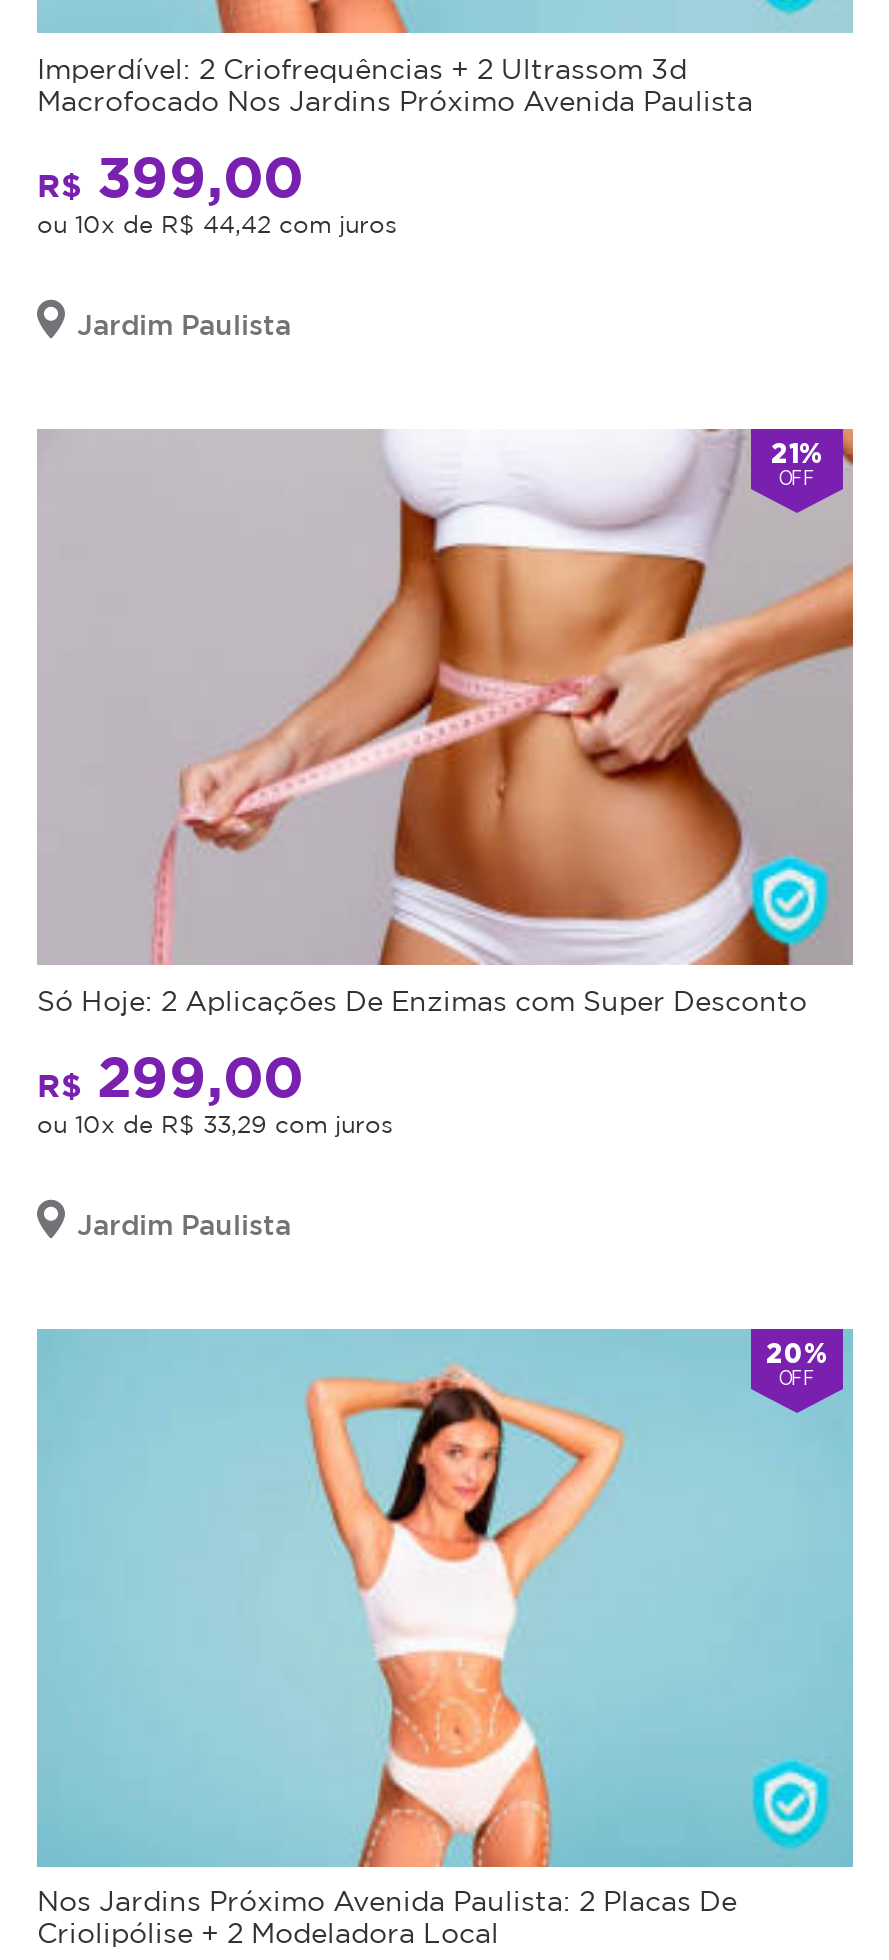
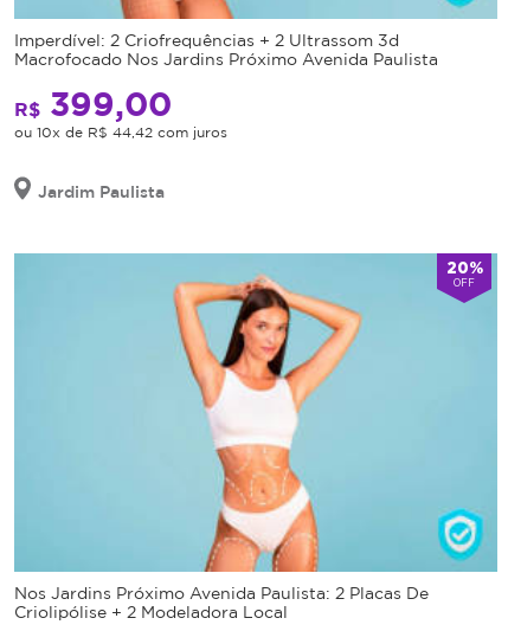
- [image]
- 21%
- OFF

- Só Hoje: 2 Aplicações De Enzimas com Super Desconto
- R$299,00
- ou 10x de R$ 33,29 com juros
- Jardim Paulista
